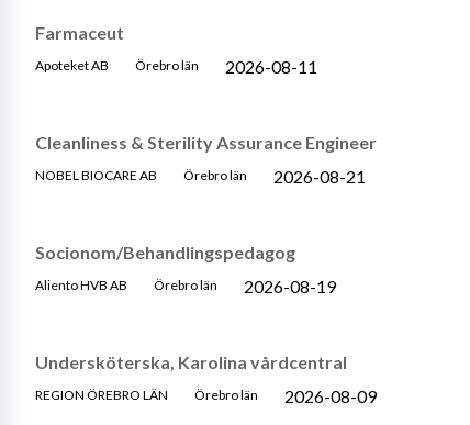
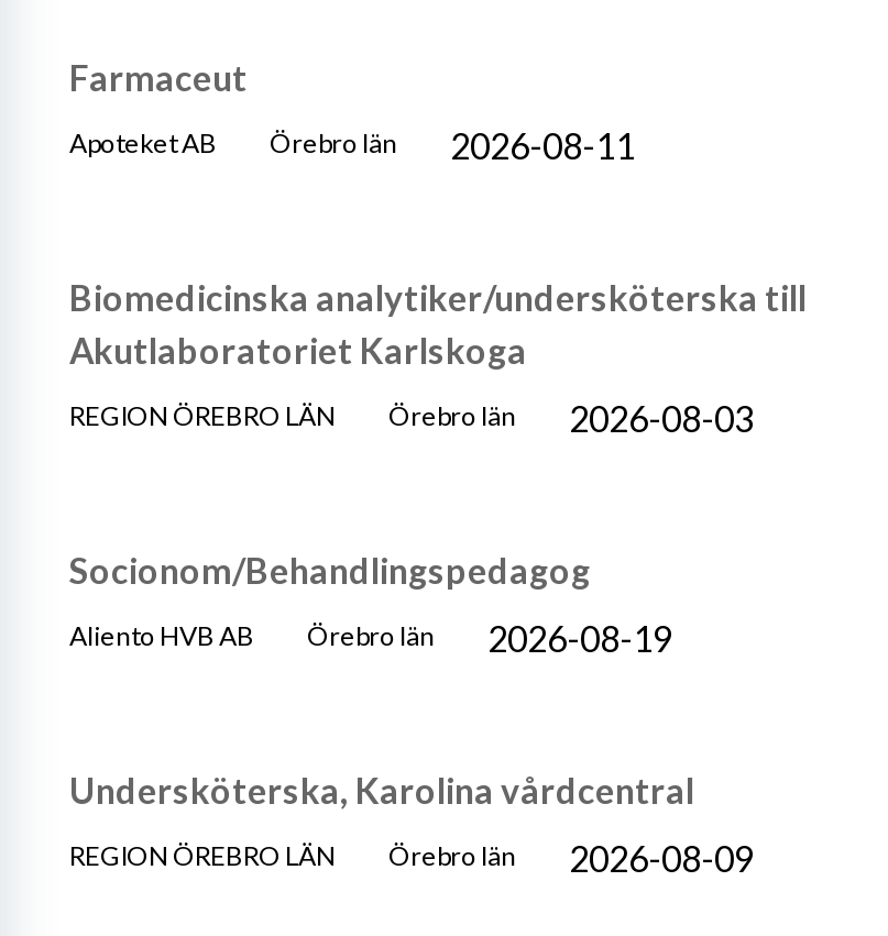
- Cleanliness & Sterility Assurance Engineer
+ Biomedicinska analytiker/undersköterska till
+ Akutlaboratoriet Karlskoga

- NOBEL BIOCARE AB
+ REGION ÖREBRO LÄN

- 2026-08-21
+ 2026-08-03
